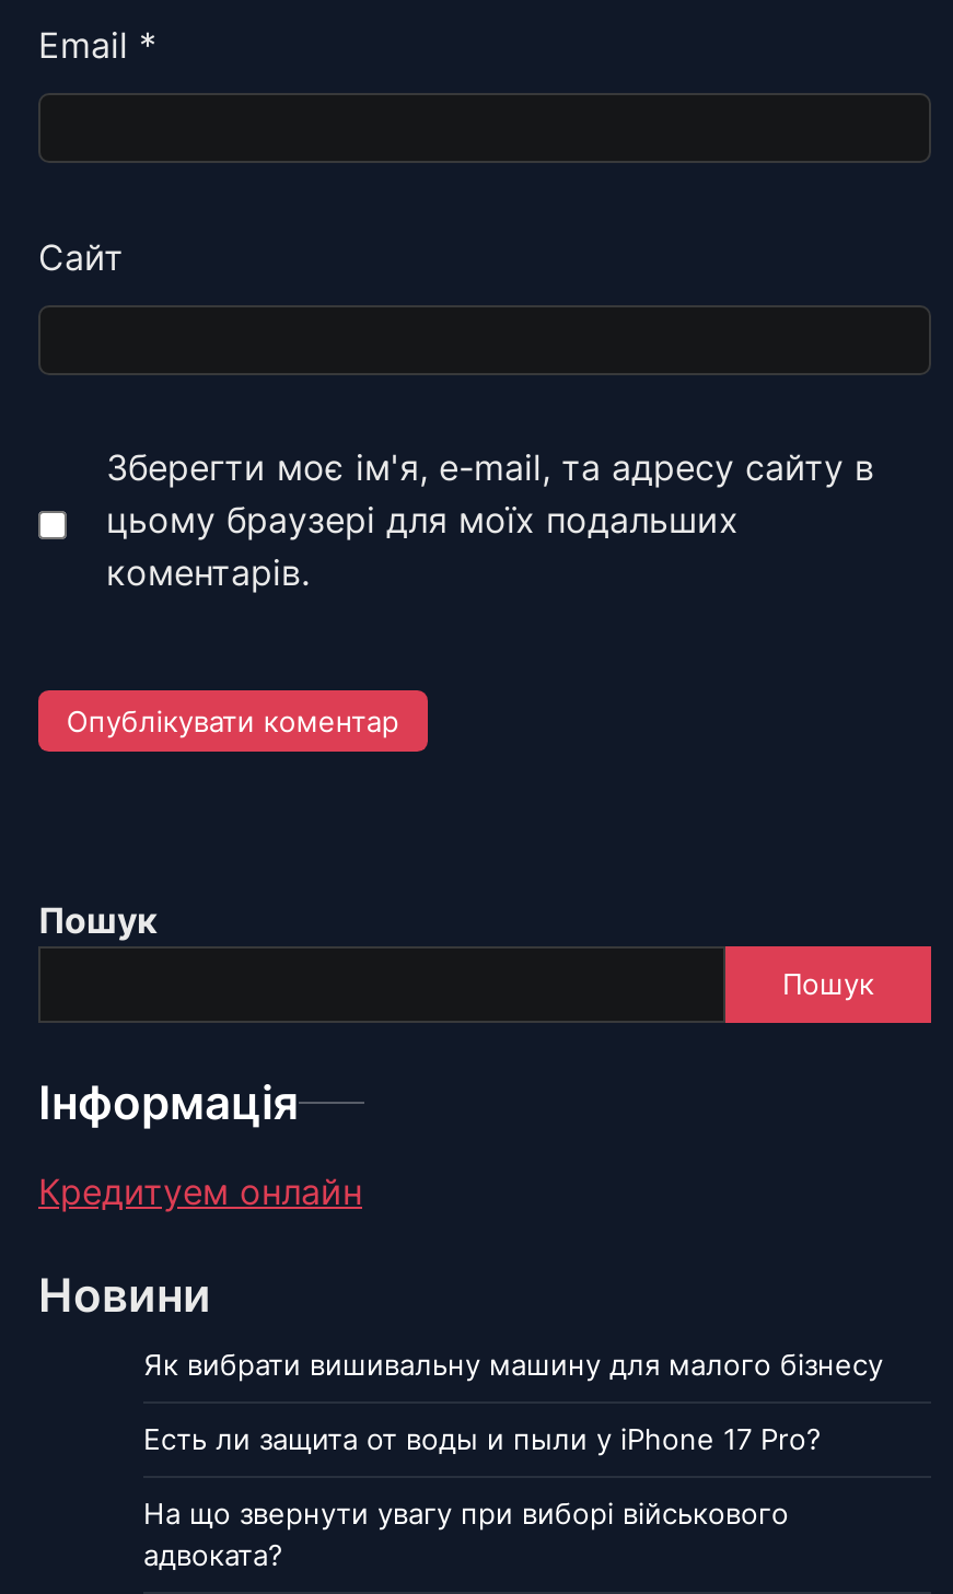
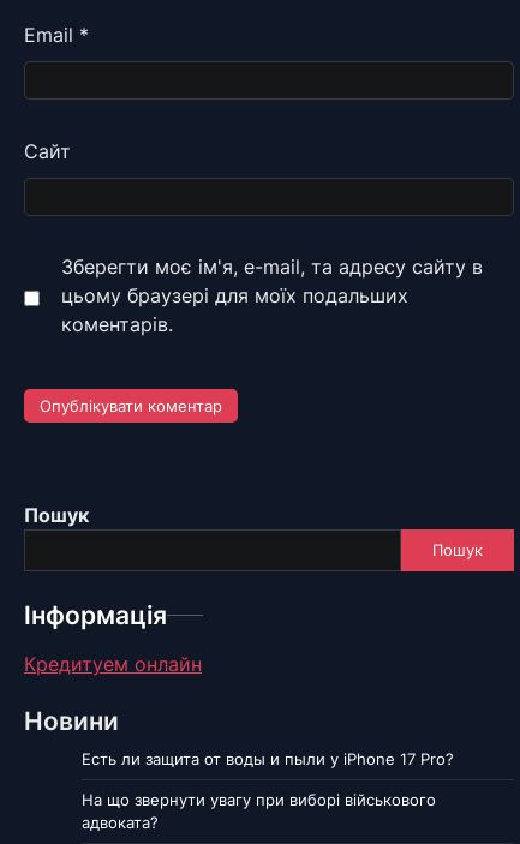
- Як вибрати вишивальну машину для малого бізнесу
